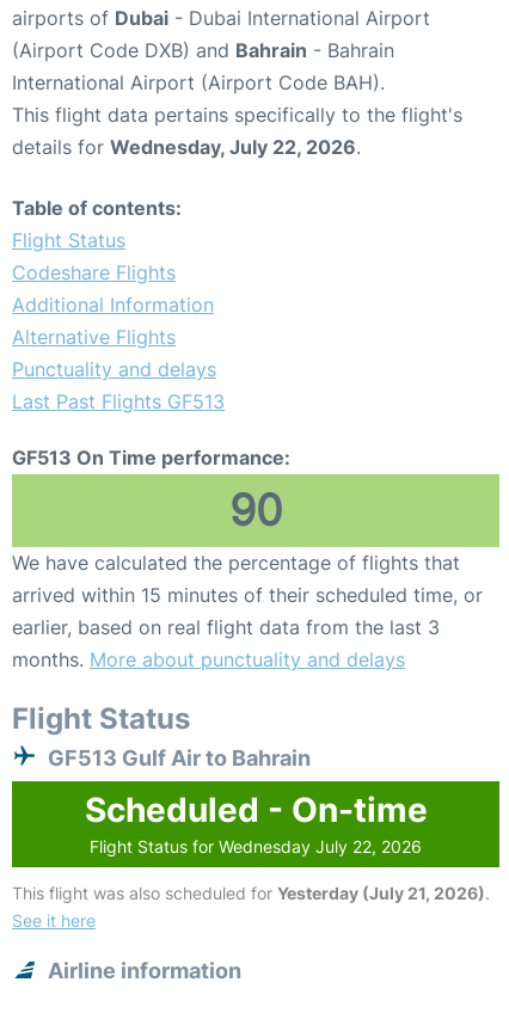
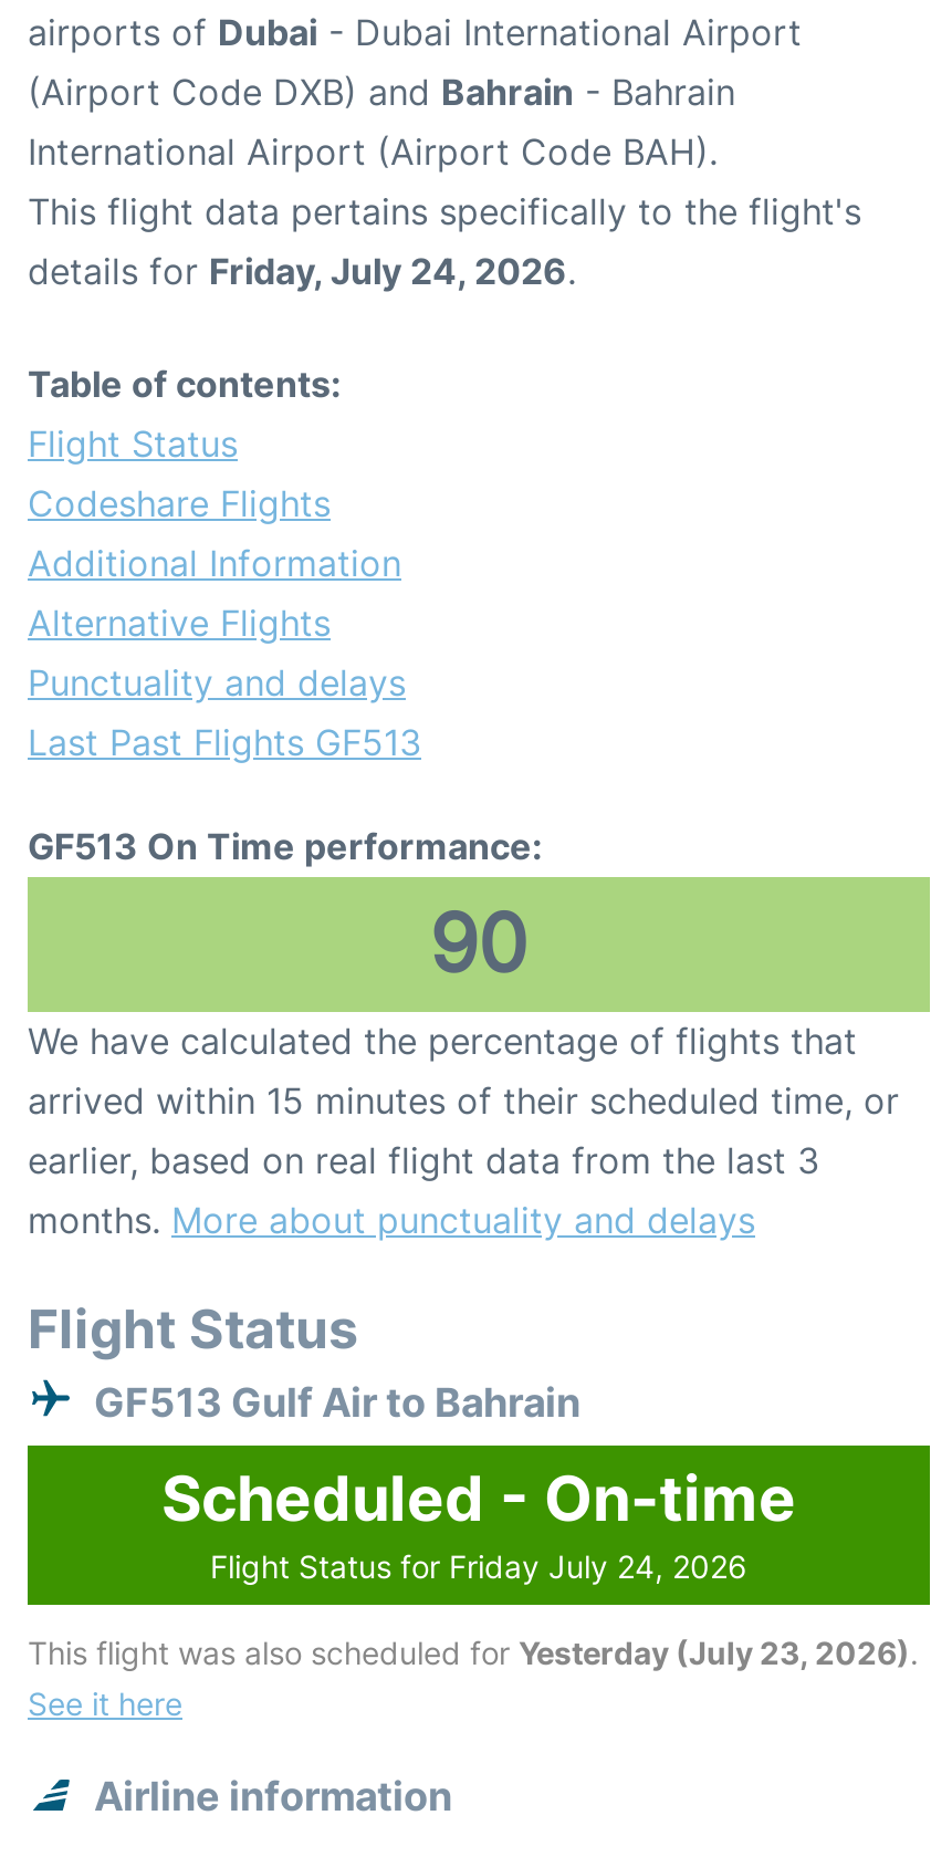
- details for Wednesday, July 22, 2026.
+ details for Friday, July 24, 2026.

- Flight Status for Wednesday July 22, 2026
+ Flight Status for Friday July 24, 2026

- This flight was also scheduled for Yesterday (July 21, 2026).
+ This flight was also scheduled for Yesterday (July 23, 2026).
